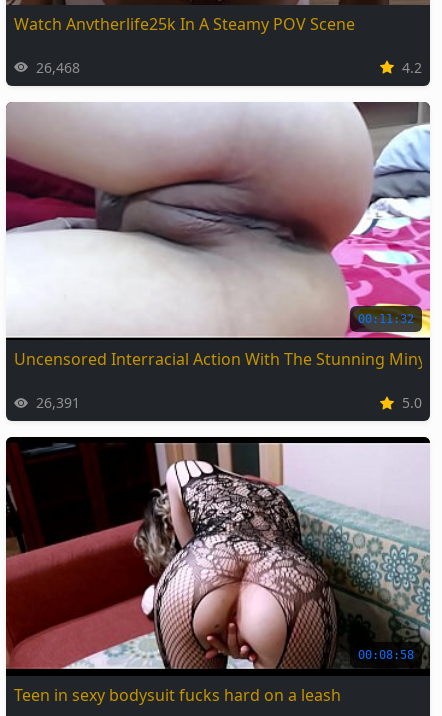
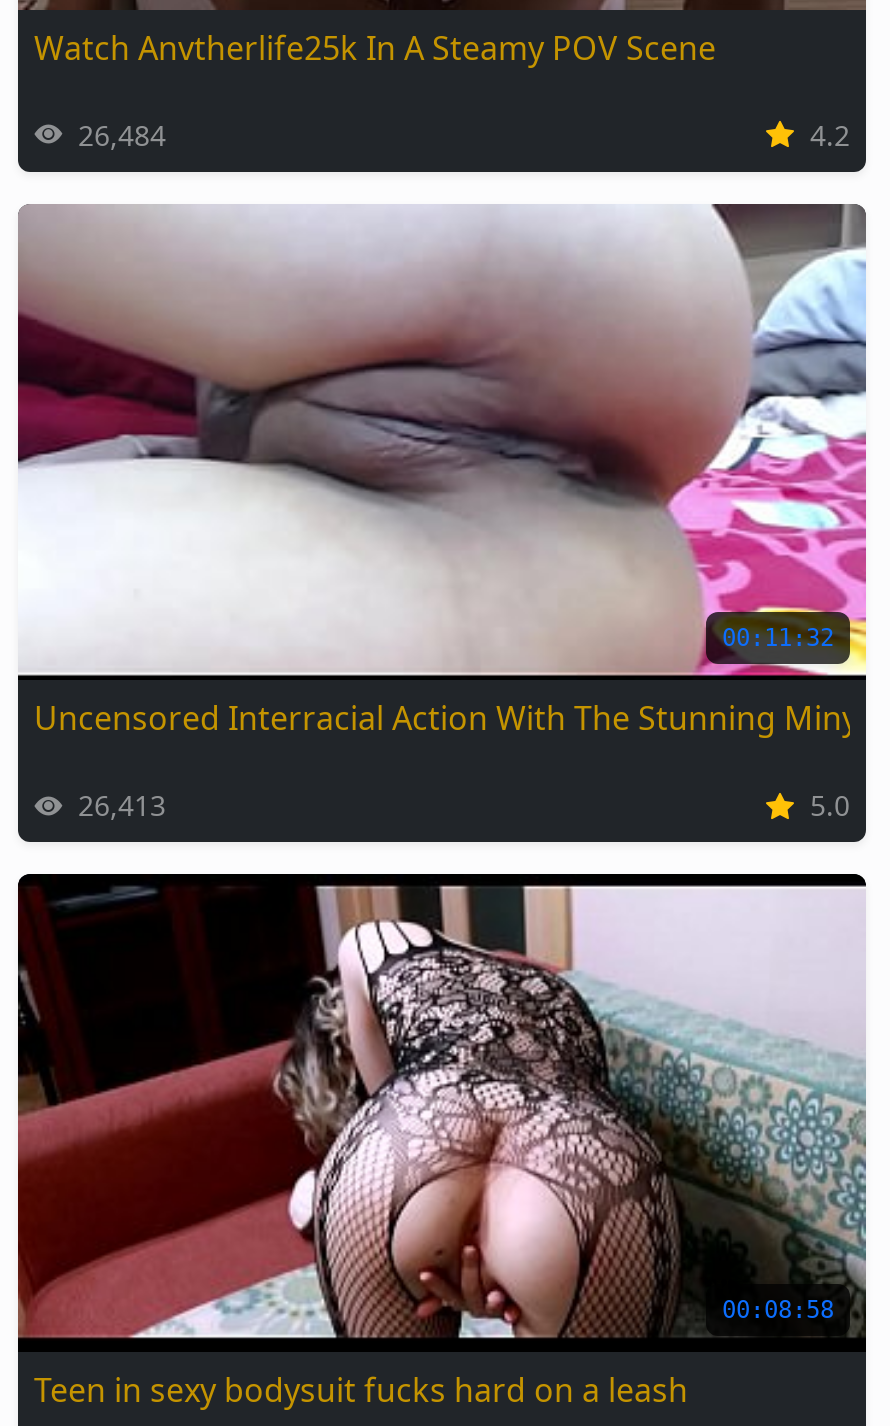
- 26,468
+ 26,484

- 26,391
+ 26,413
